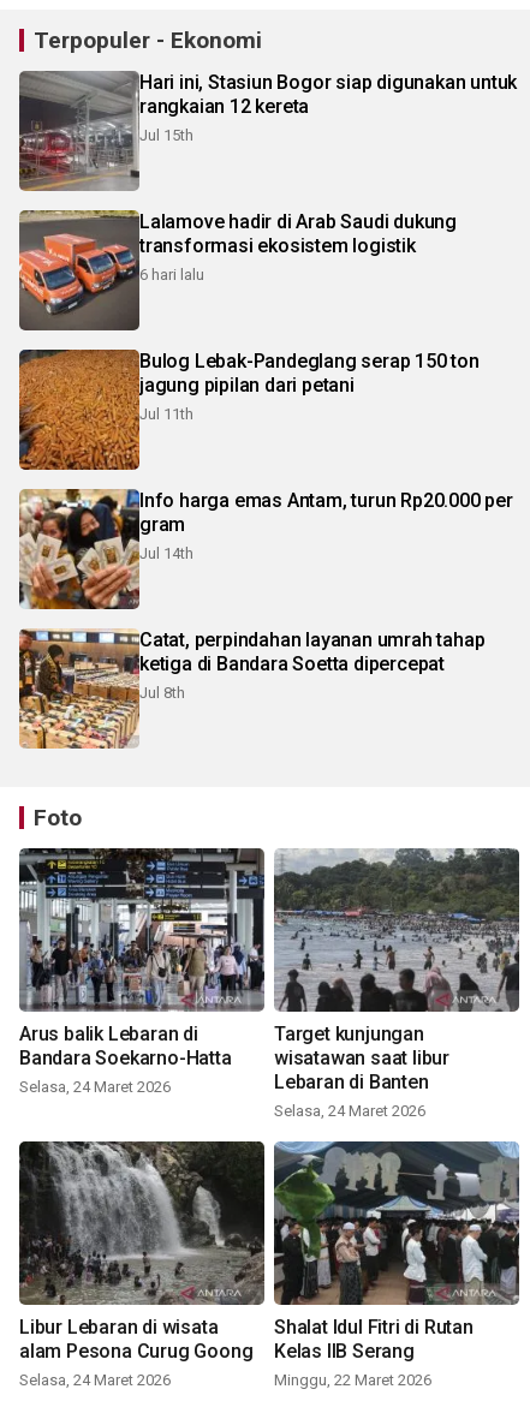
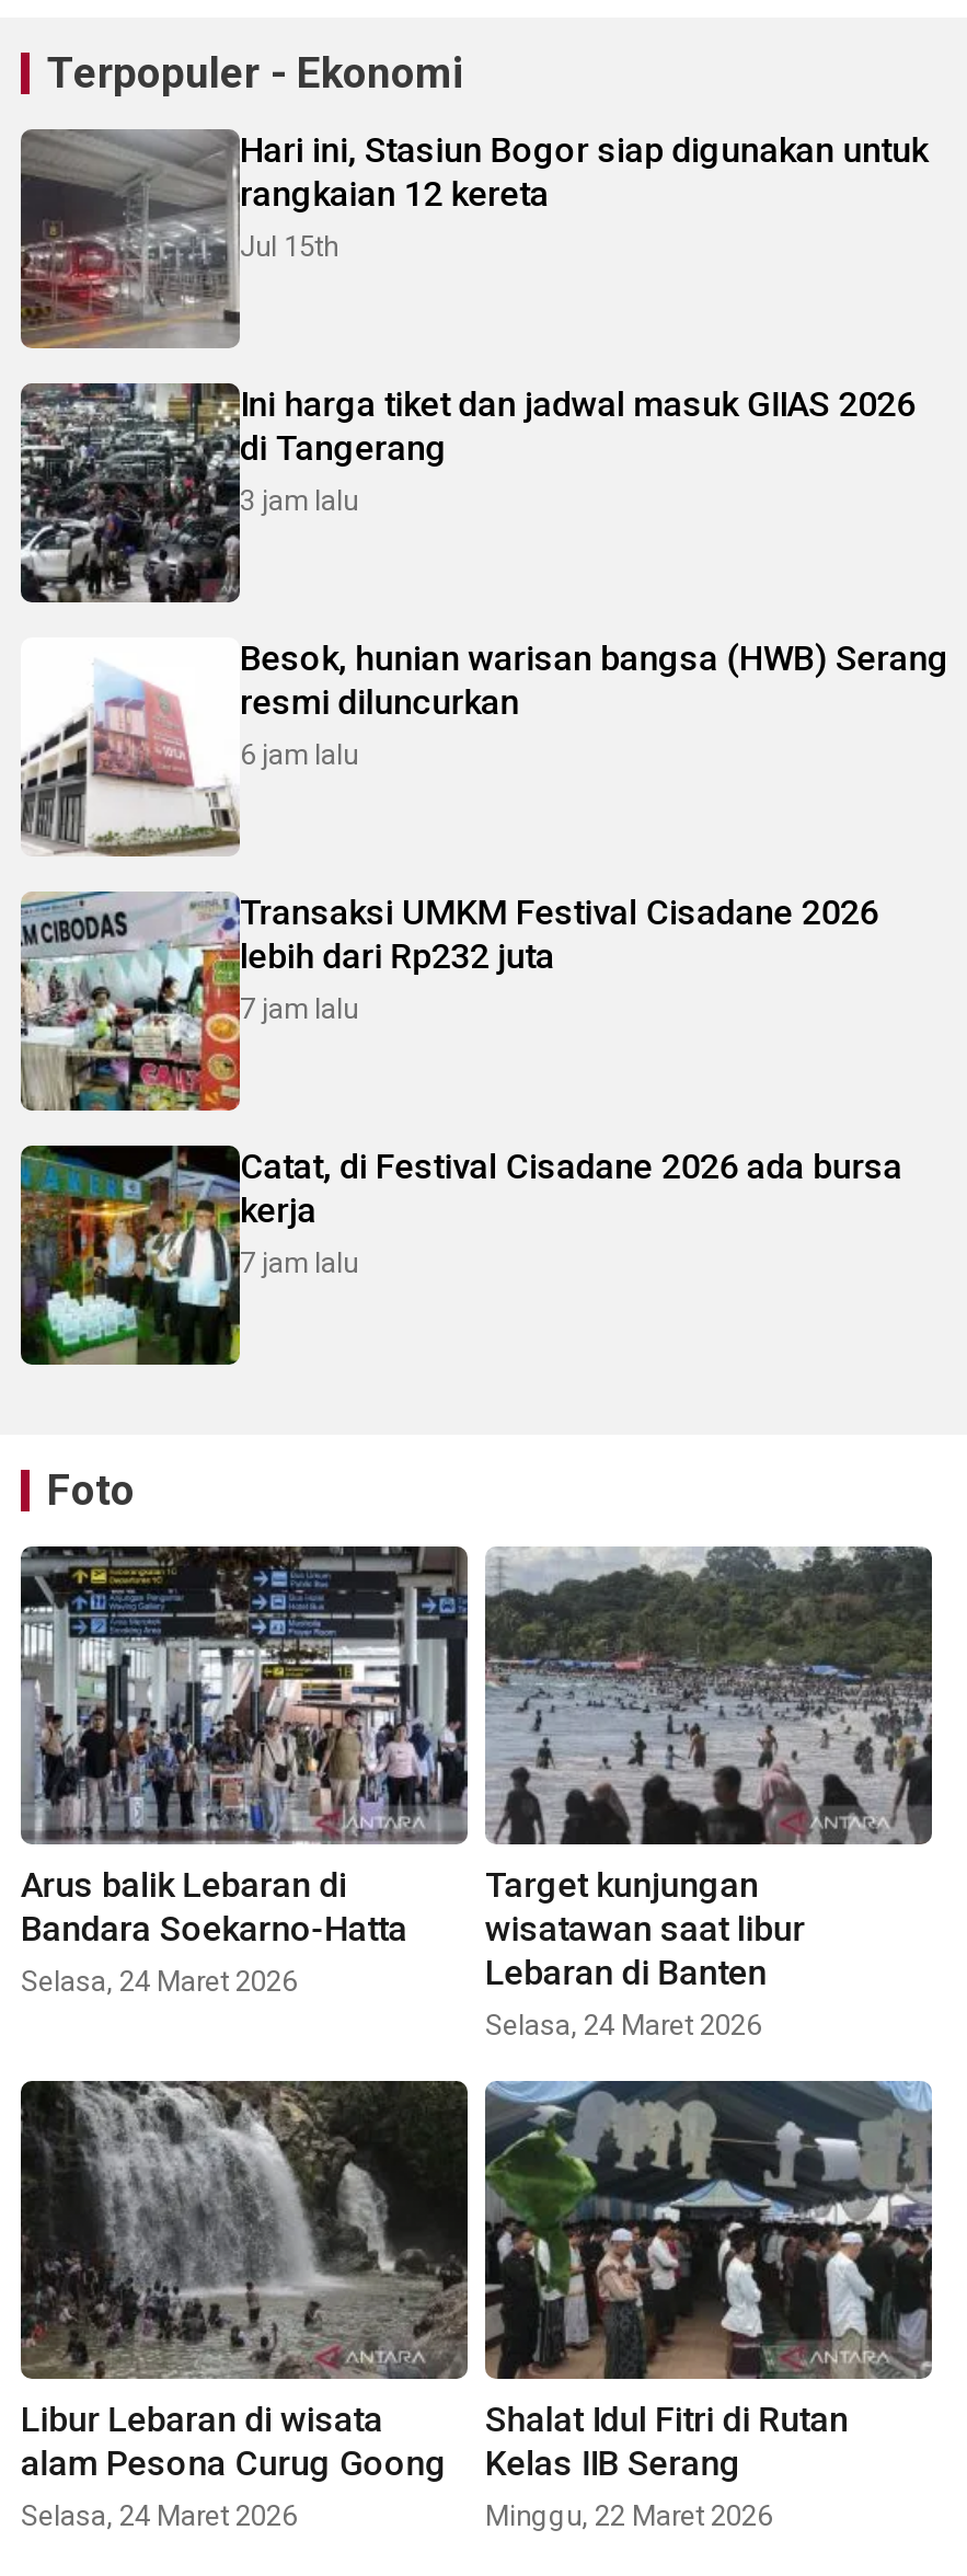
- [image]
- Lalamove hadir di Arab Saudi dukung
- transformasi ekosistem logistik
- 6 hari lalu
+ [image]
+ Ini harga tiket dan jadwal masuk GIIAS 2026
+ di Tangerang
+ 3 jam lalu

- [image]
- Bulog Lebak-Pandeglang serap 150 ton
- jagung pipilan dari petani
- Jul 11th
+ [image]
+ Besok, hunian warisan bangsa (HWB) Serang
+ resmi diluncurkan
+ 6 jam lalu

- [image]
- Info harga emas Antam, turun Rp20.000 per
- gram
- Jul 14th
+ [image]
+ Transaksi UMKM Festival Cisadane 2026
+ lebih dari Rp232 juta
+ 7 jam lalu

- [image]
- Catat, perpindahan layanan umrah tahap
- ketiga di Bandara Soetta dipercepat
- Jul 8th
+ [image]
+ Catat, di Festival Cisadane 2026 ada bursa
+ kerja
+ 7 jam lalu
